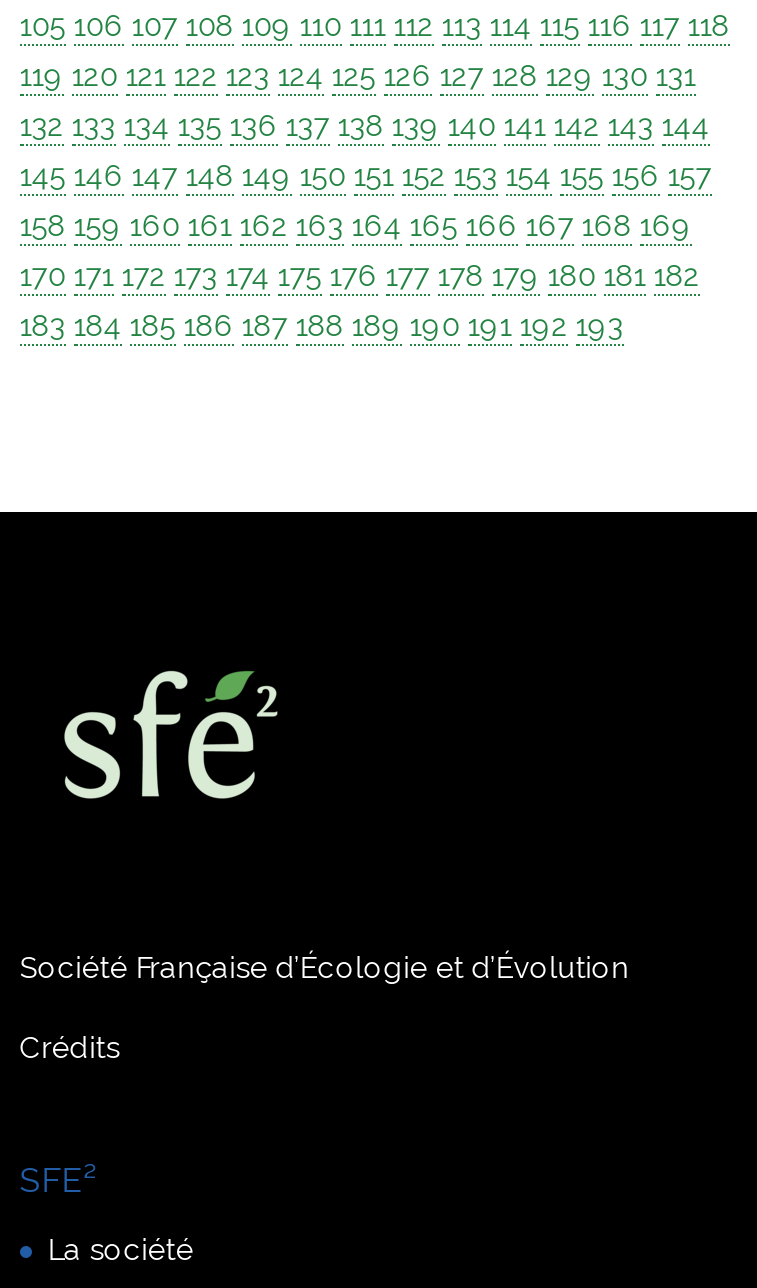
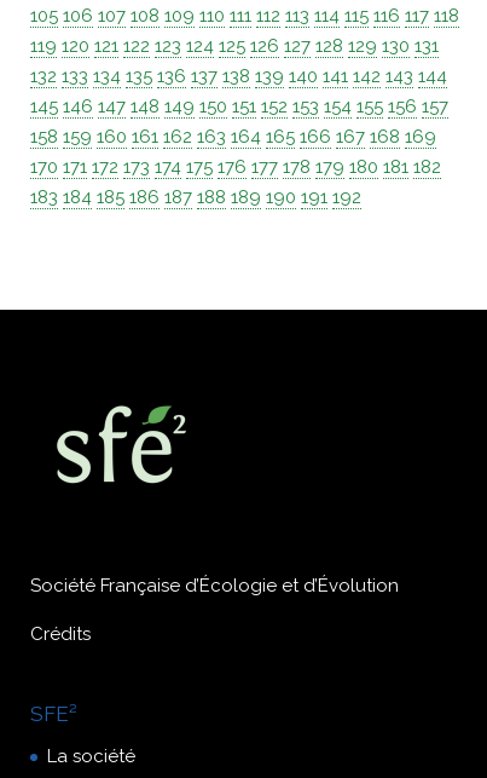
- 183 184 185 186 187 188 189 190 191 192 193
+ 183 184 185 186 187 188 189 190 191 192
